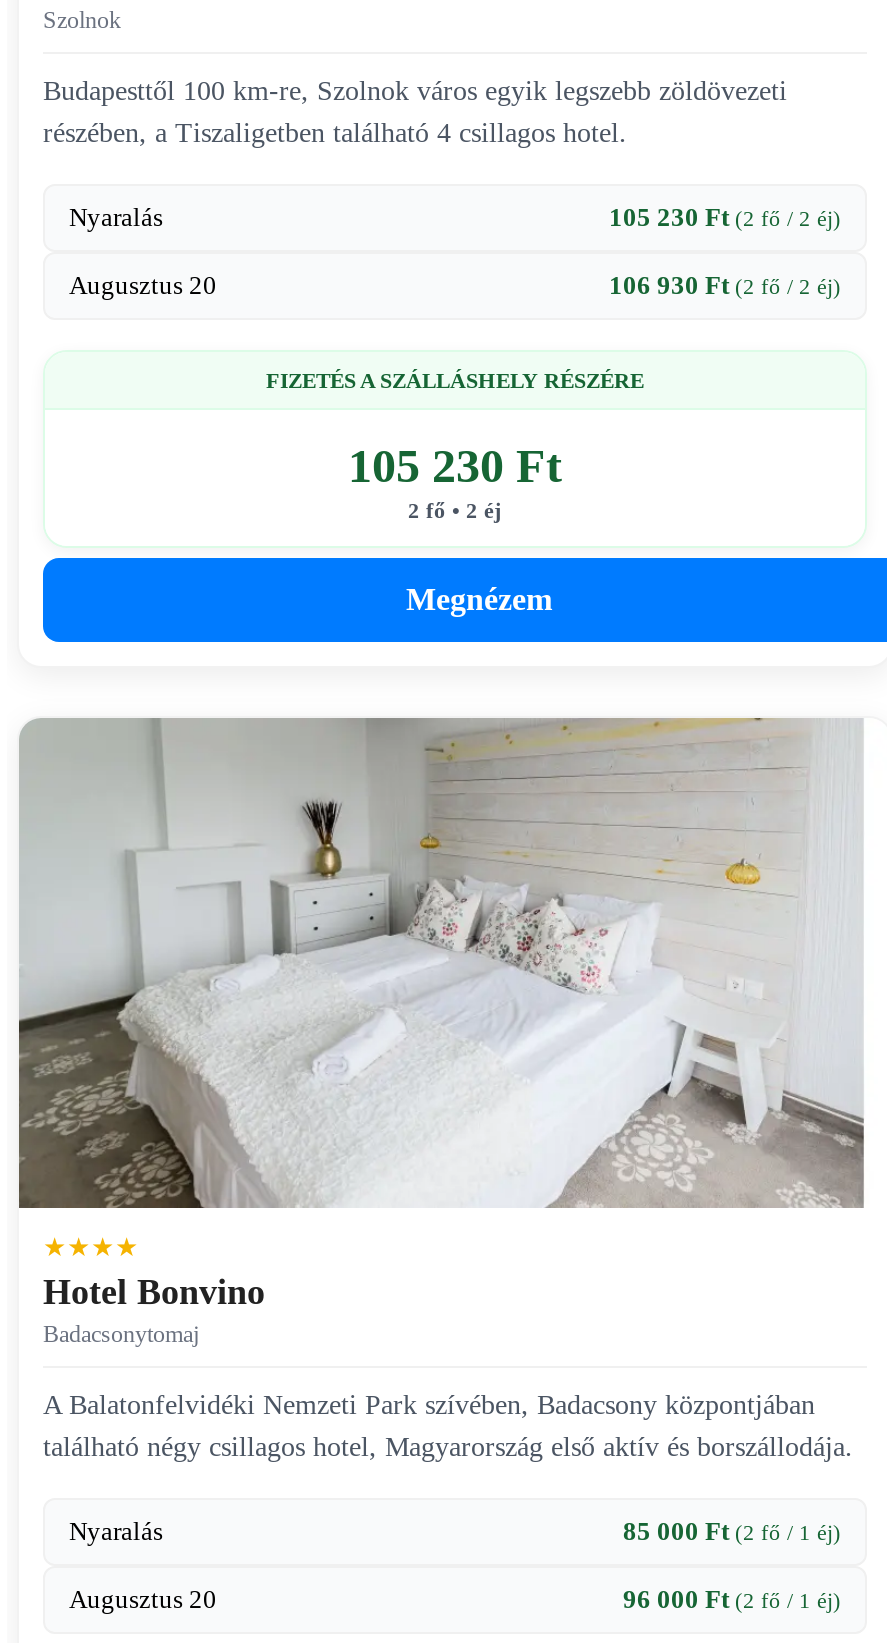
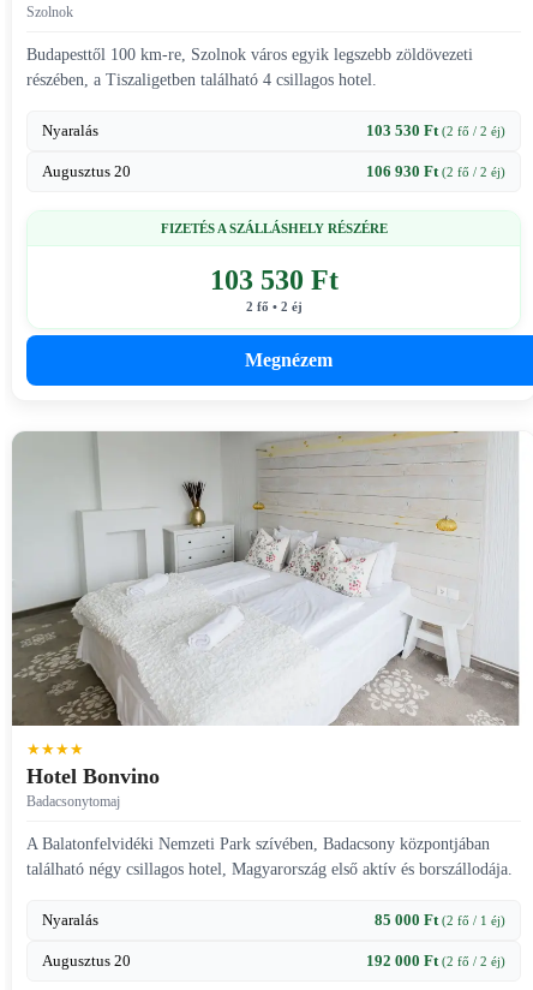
- 105 230 Ft (2 fő / 2 éj)
+ 103 530 Ft (2 fő / 2 éj)

- 105 230 Ft
+ 103 530 Ft

- 96 000 Ft (2 fő / 1 éj)
+ 192 000 Ft (2 fő / 2 éj)
